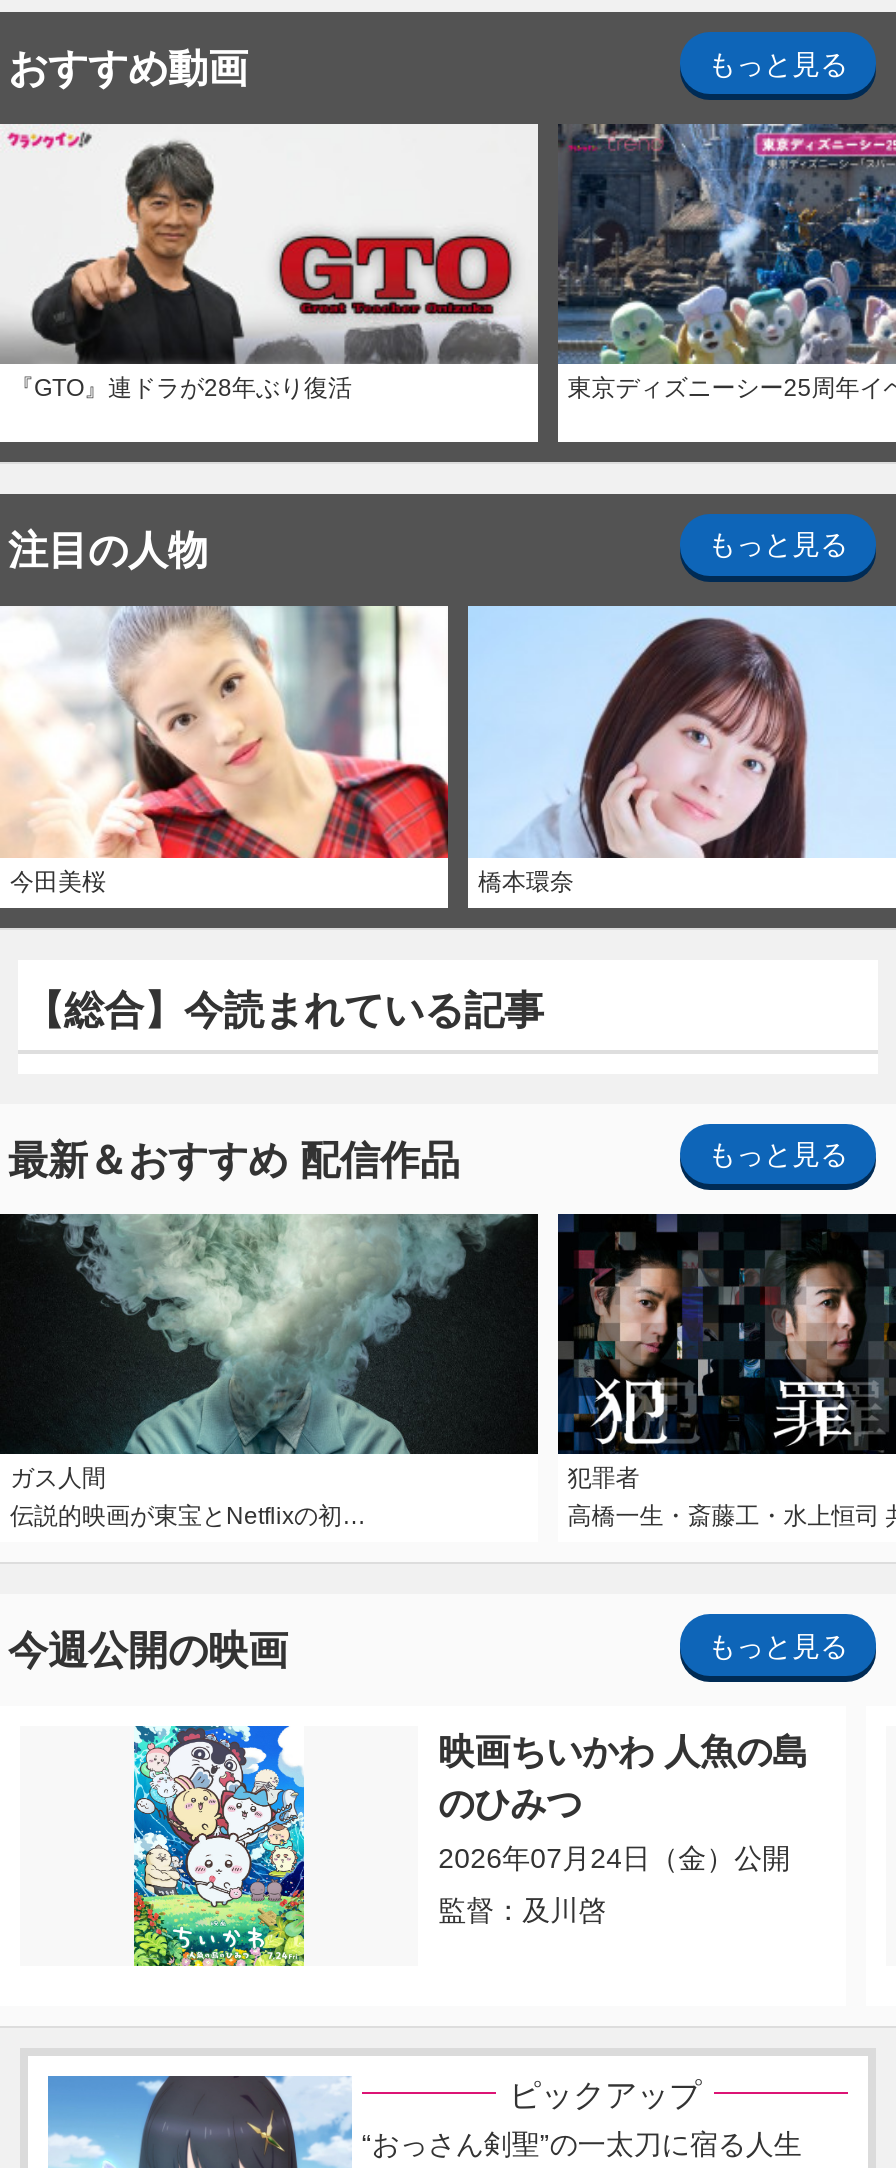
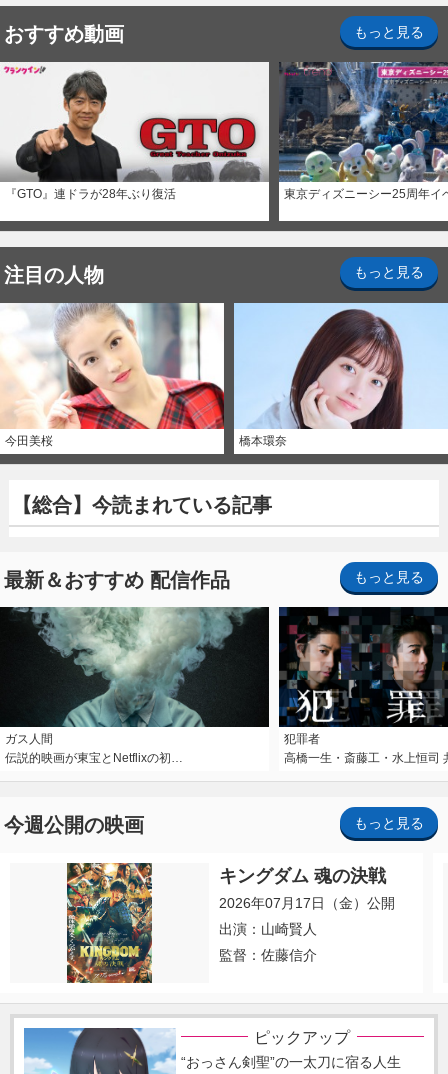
- [image]
+ [image]

- 映画ちいかわ 人魚の島
- のひみつ
- 2026年07月24日（金）公開
- 監督：及川啓
+ キングダム 魂の決戦
+ 2026年07月17日（金）公開
+ 出演：山崎賢人
+ 監督：佐藤信介
